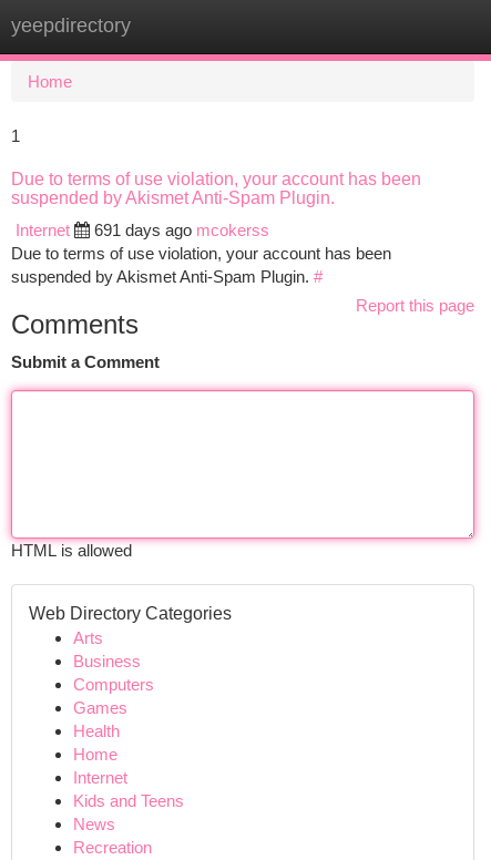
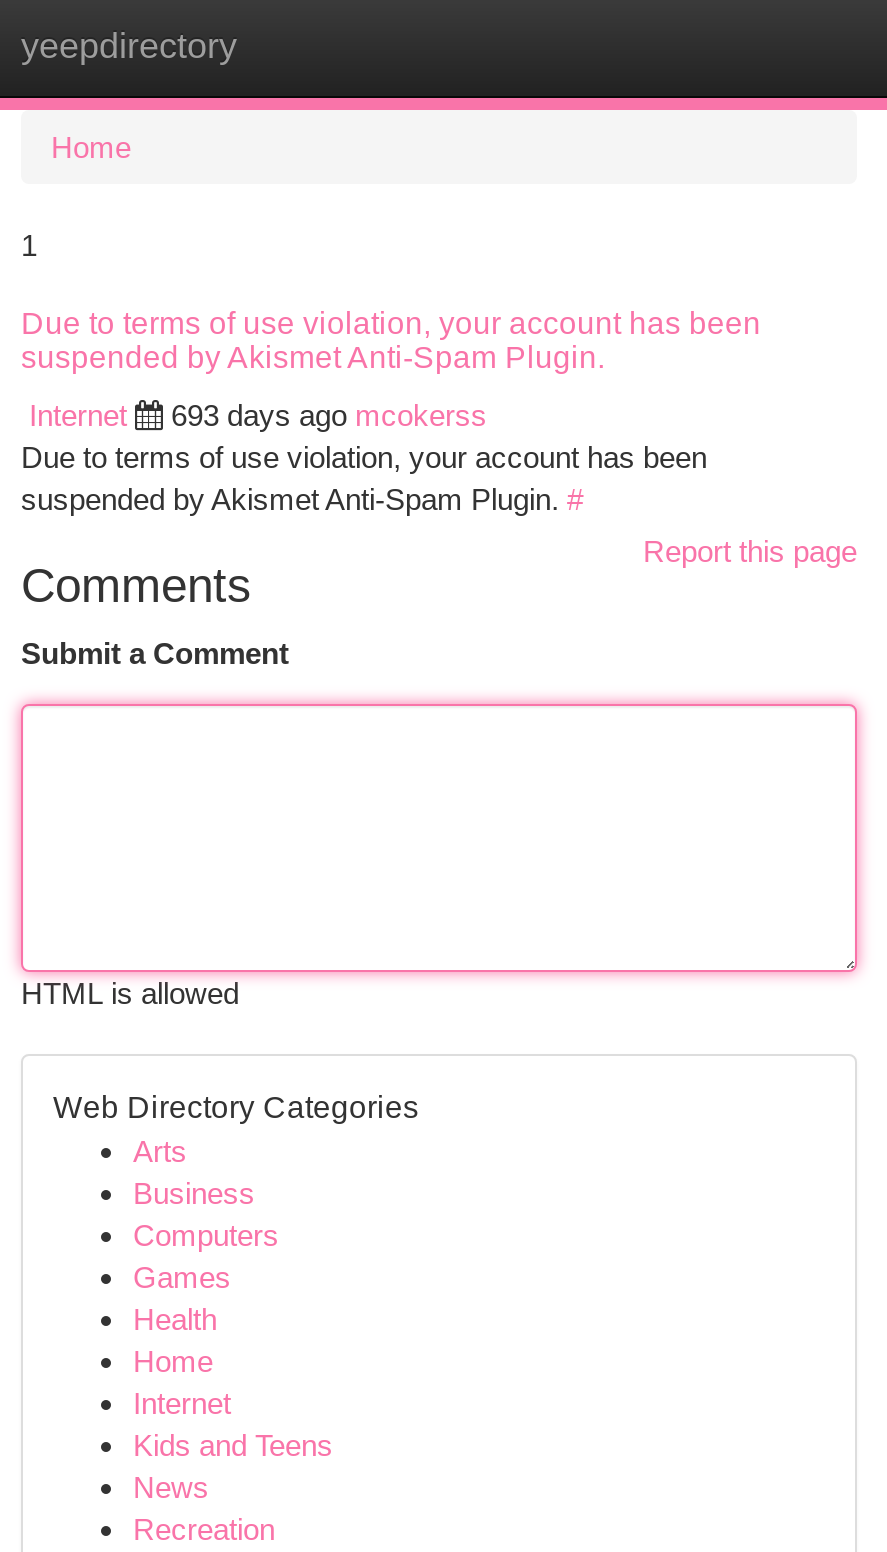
- 691 days ago mcokerss
+ 693 days ago mcokerss
